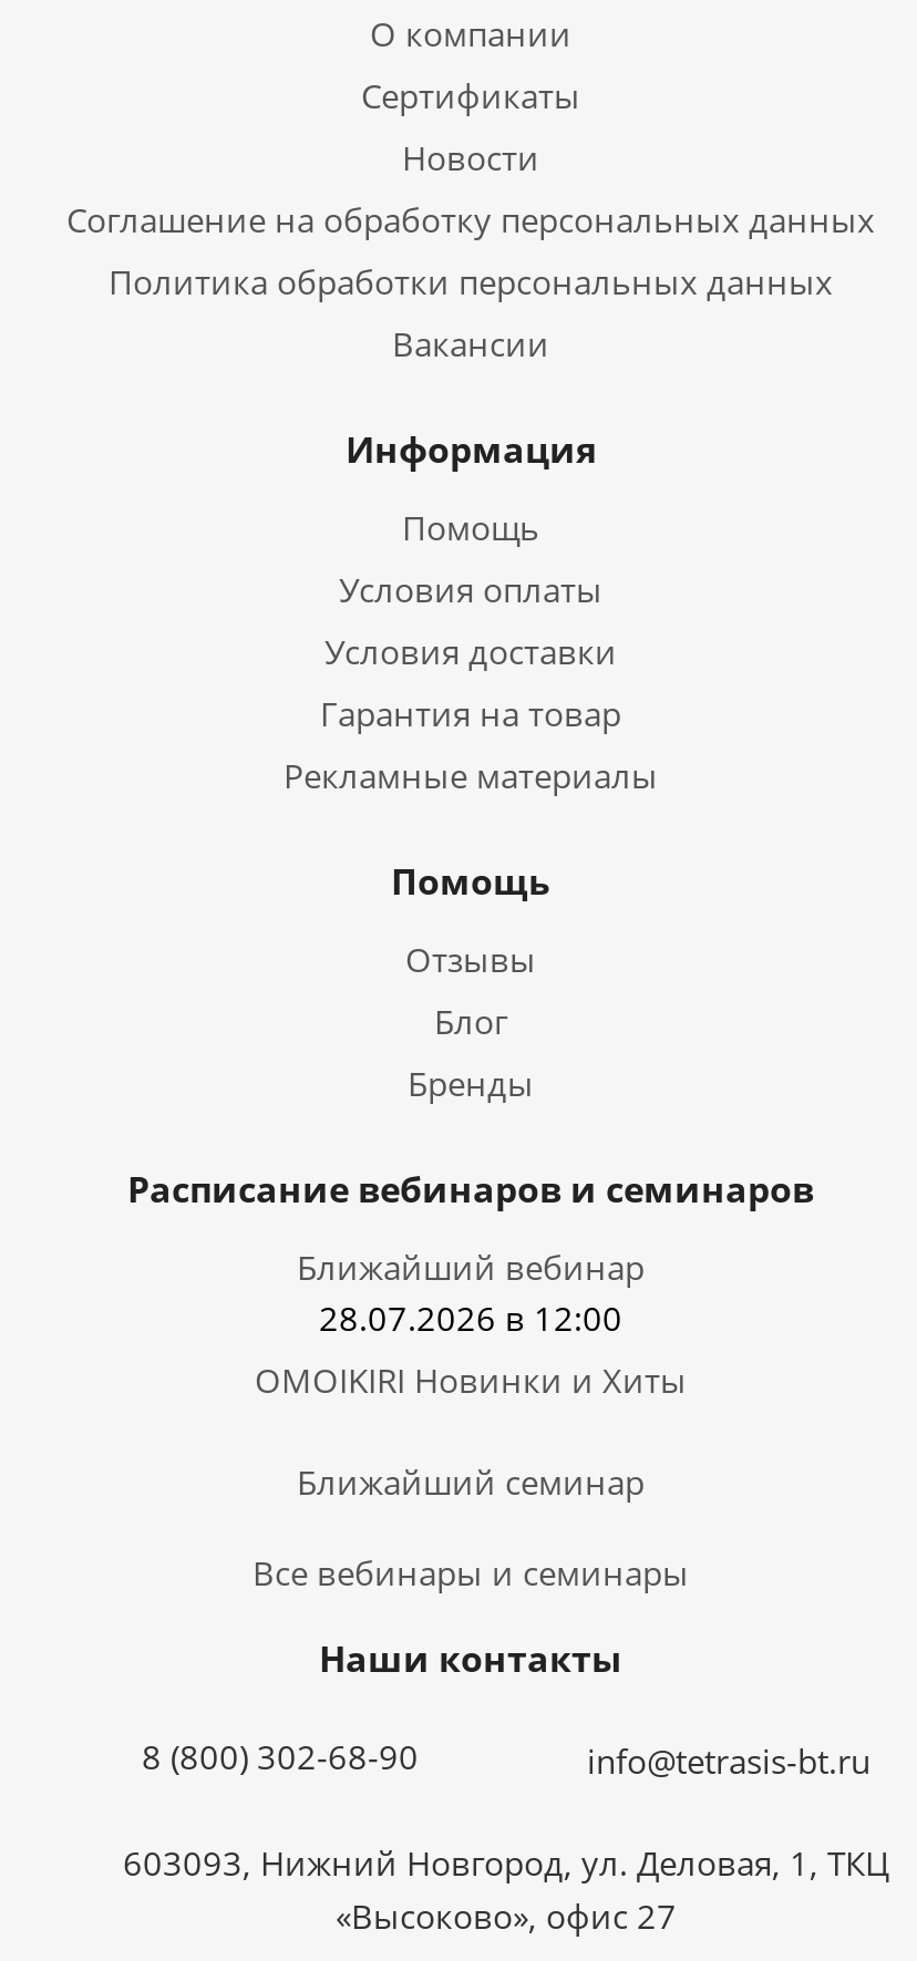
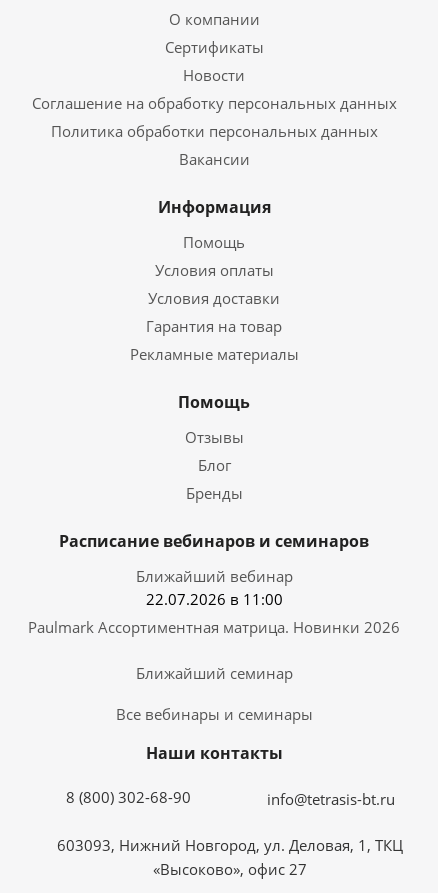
- 28.07.2026 в 12:00
- OMOIKIRI Новинки и Хиты
+ 22.07.2026 в 11:00
+ Paulmark Ассортиментная матрица. Новинки 2026
